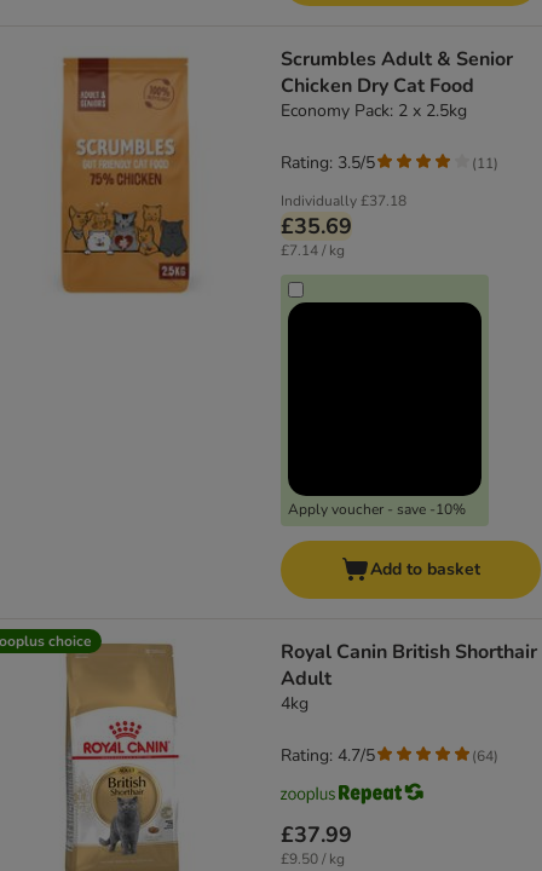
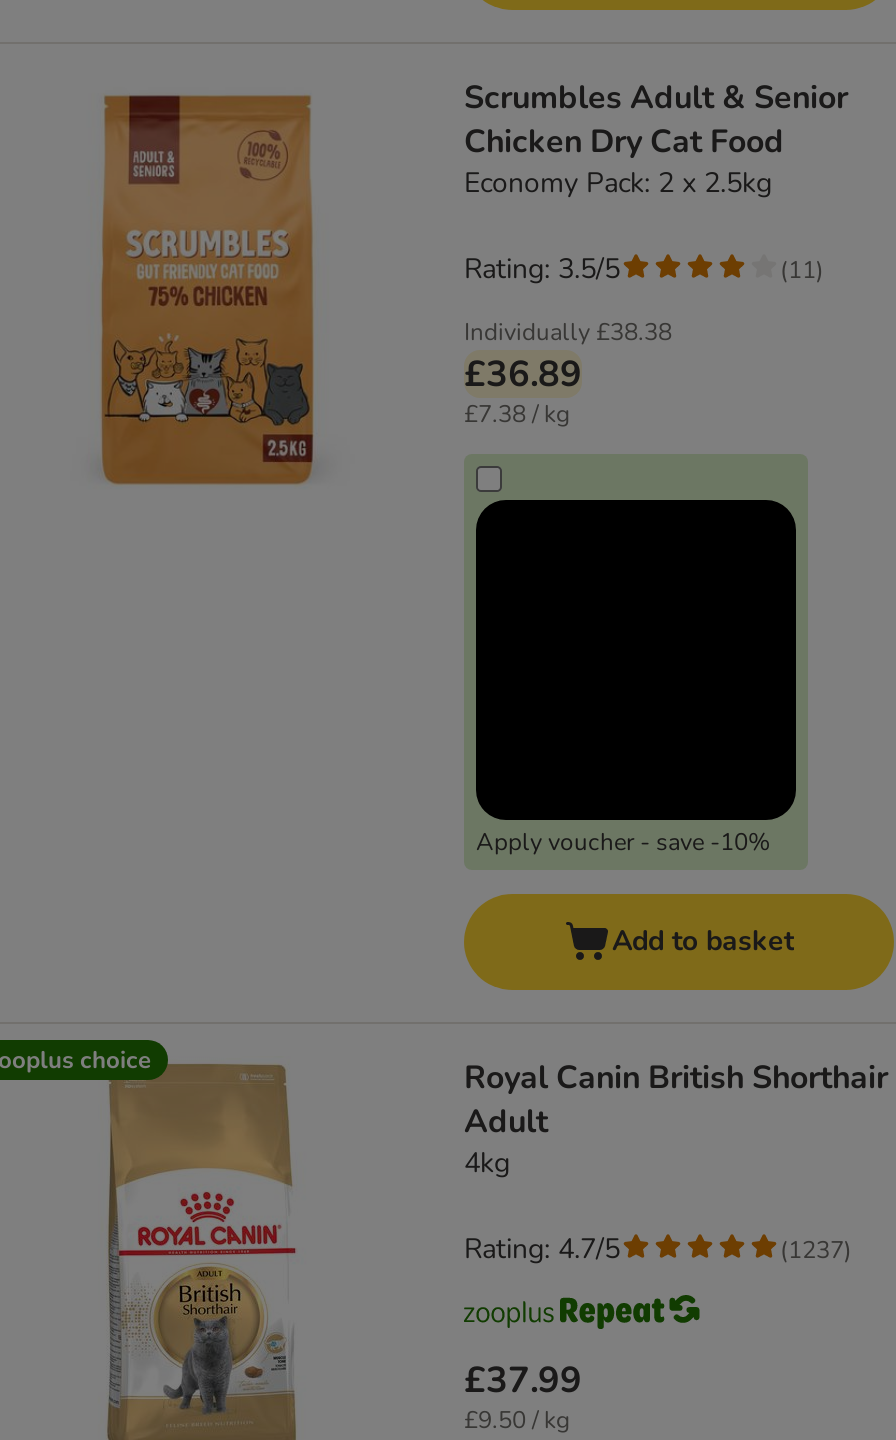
- Individually £37.18
+ Individually £38.38

- £35.69
+ £36.89

- £7.14 / kg
+ £7.38 / kg

- (64)
+ (1237)
